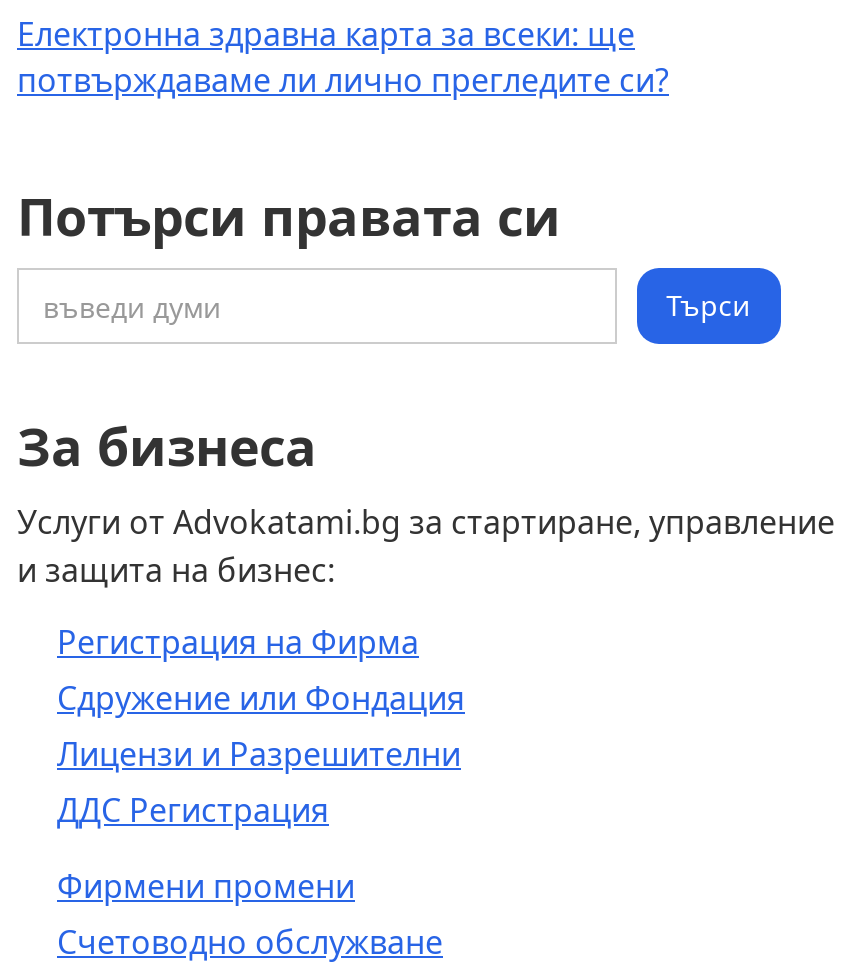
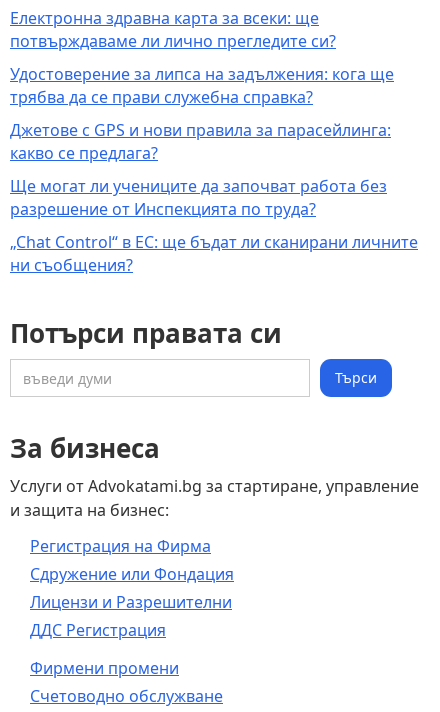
+ Удостоверение за липса на задължения: кога ще
+ трябва да се прави служебна справка?
+ Джетове с GPS и нови правила за парасейлинга:
+ какво се предлага?
+ Ще могат ли учениците да започват работа без
+ разрешение от Инспекцията по труда?
+ „Chat Control“ в ЕС: ще бъдат ли сканирани личните
+ ни съобщения?
